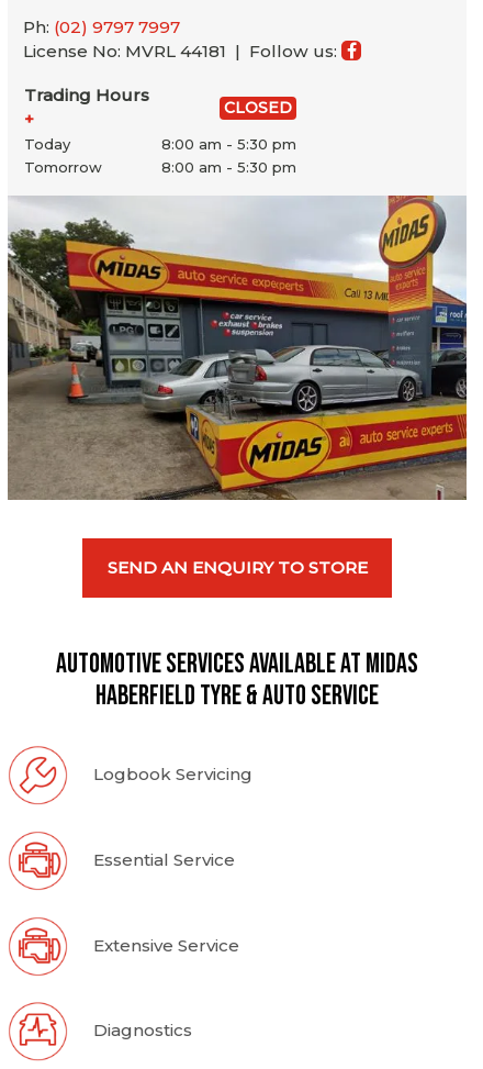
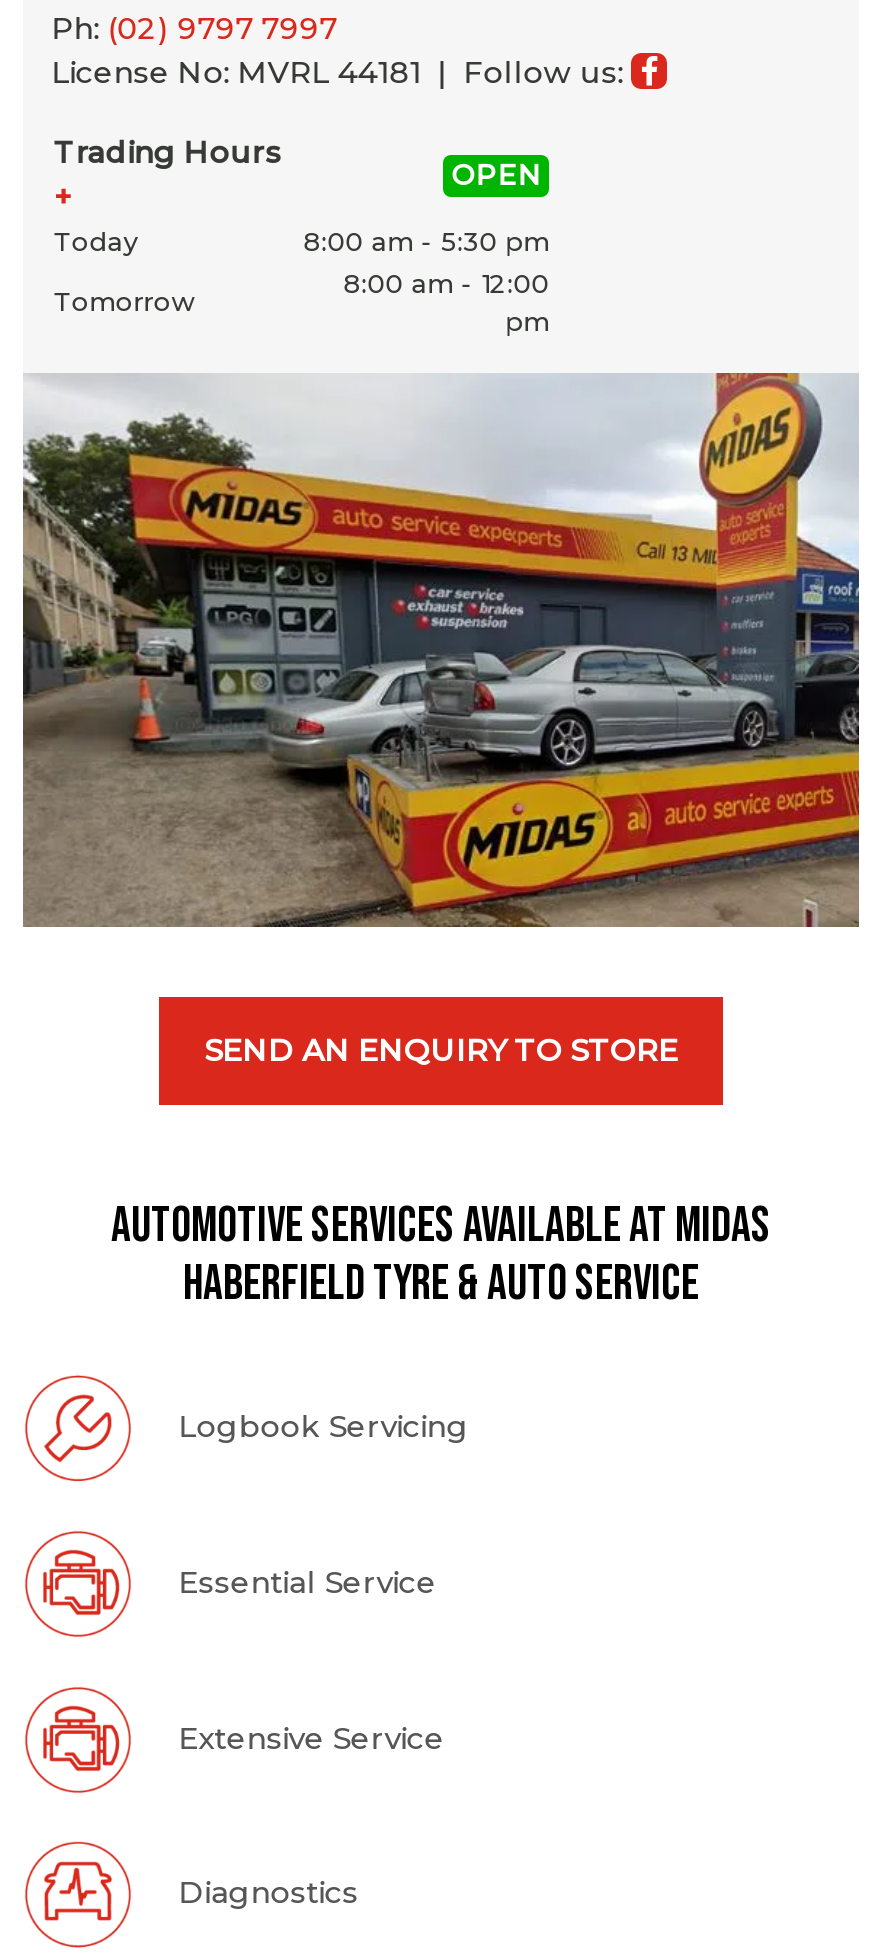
- CLOSED
+ OPEN

- 8:00 am - 5:30 pm
+ 8:00 am - 12:00
+ pm
